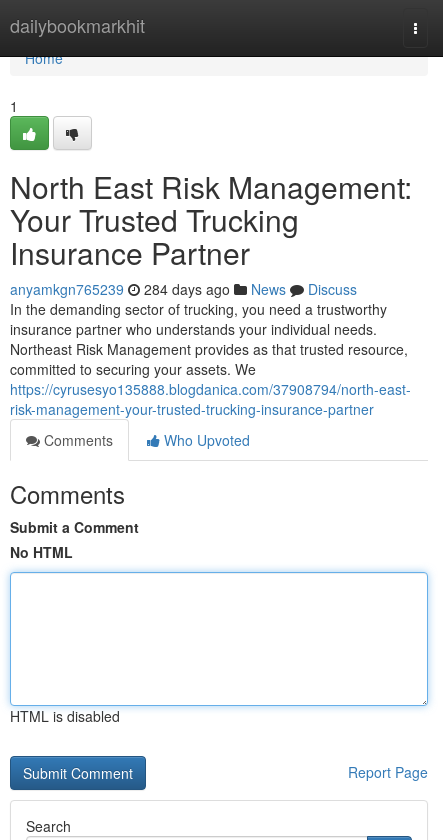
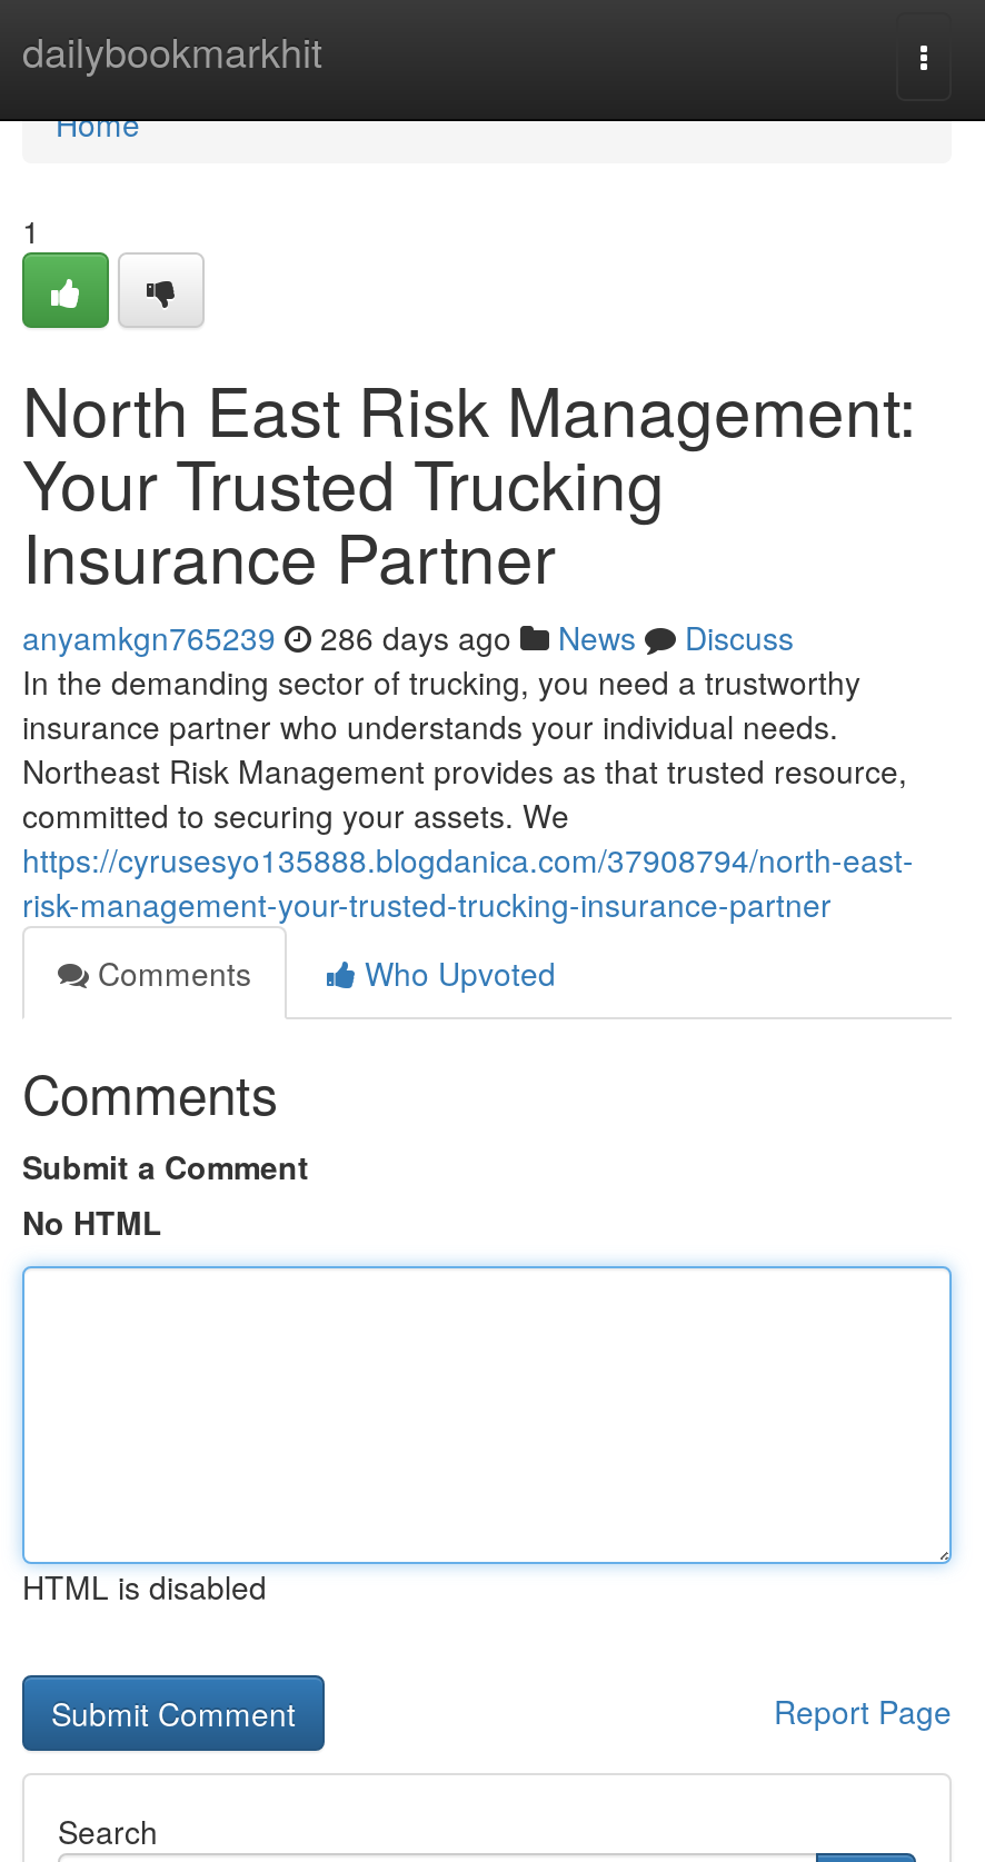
- anyamkgn765239 284 days ago News Discuss
+ anyamkgn765239 286 days ago News Discuss
